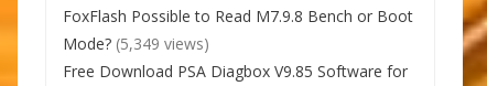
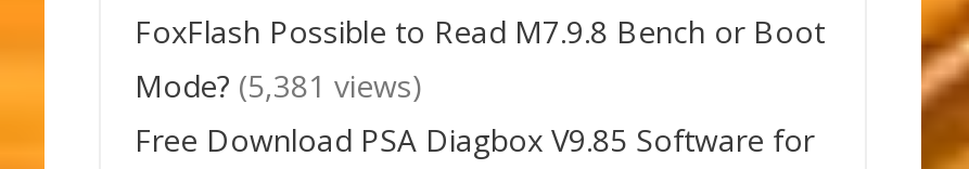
- Mode? (5,349 views)
+ Mode? (5,381 views)
